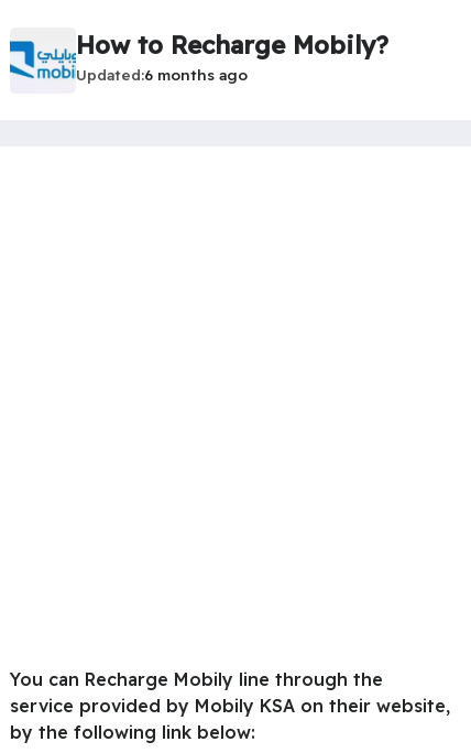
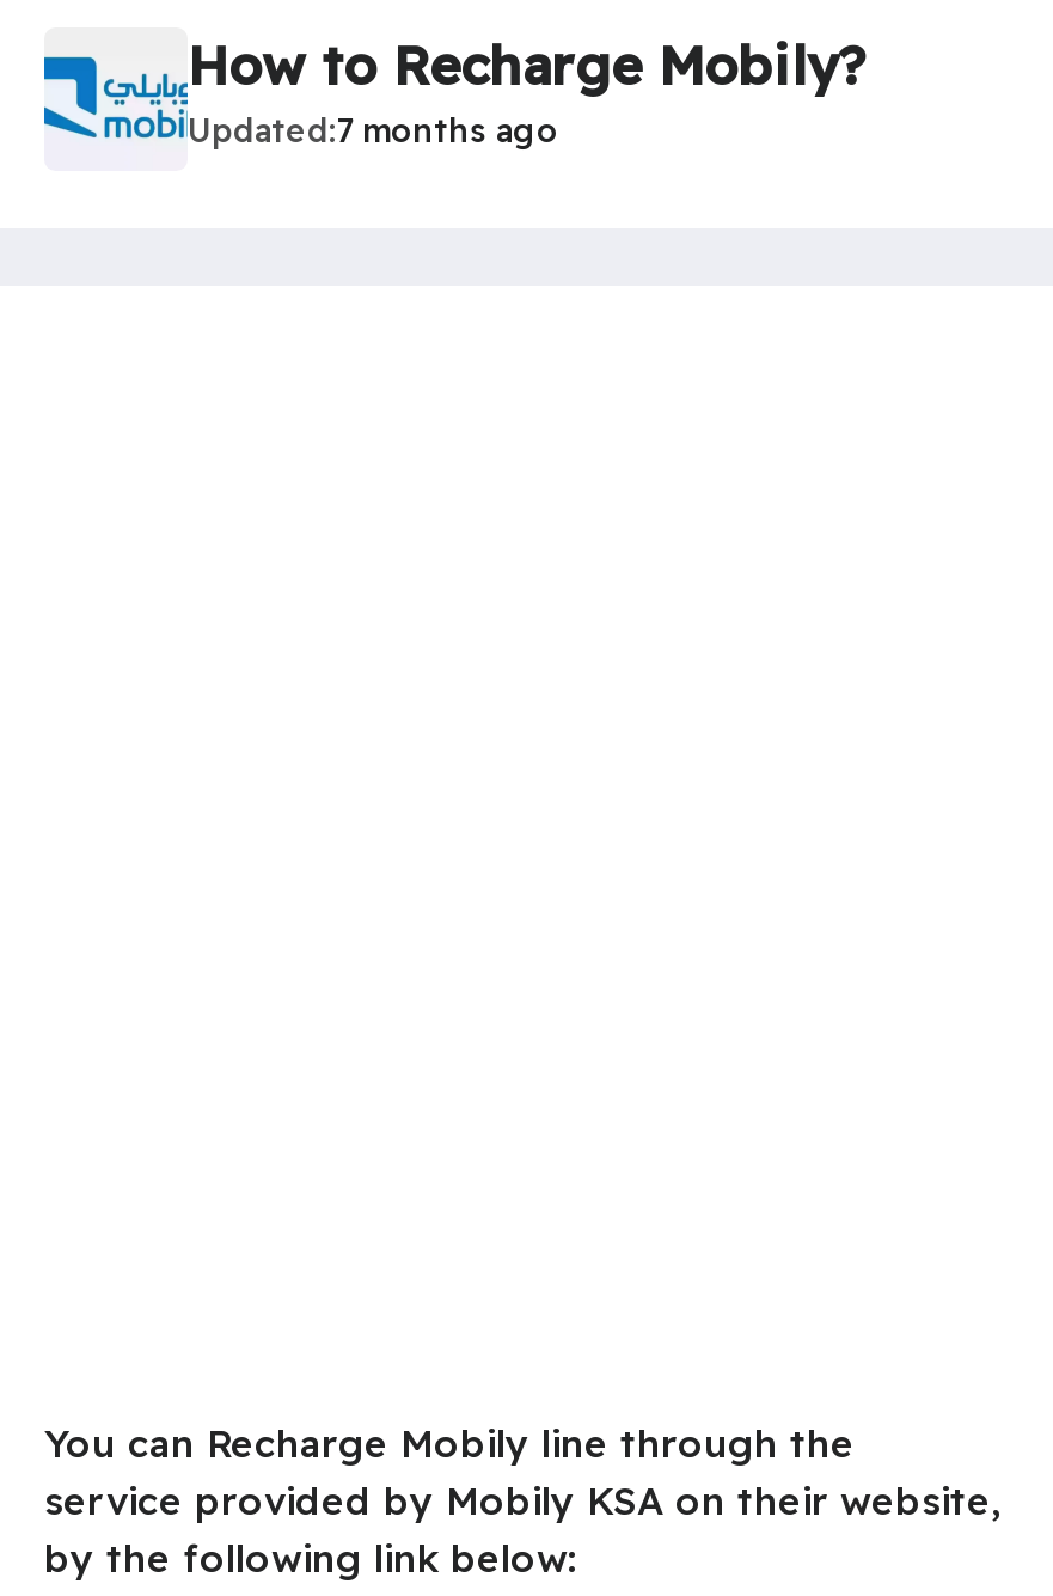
- Updated 6 months ago
+ Updated 7 months ago
